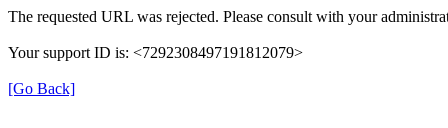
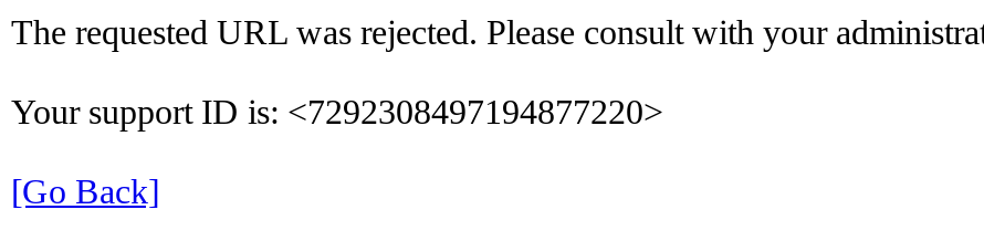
- Your support ID is: <7292308497191812079>
+ Your support ID is: <7292308497194877220>
